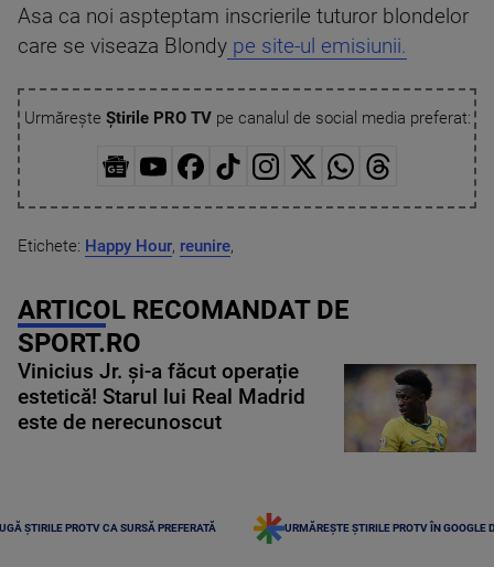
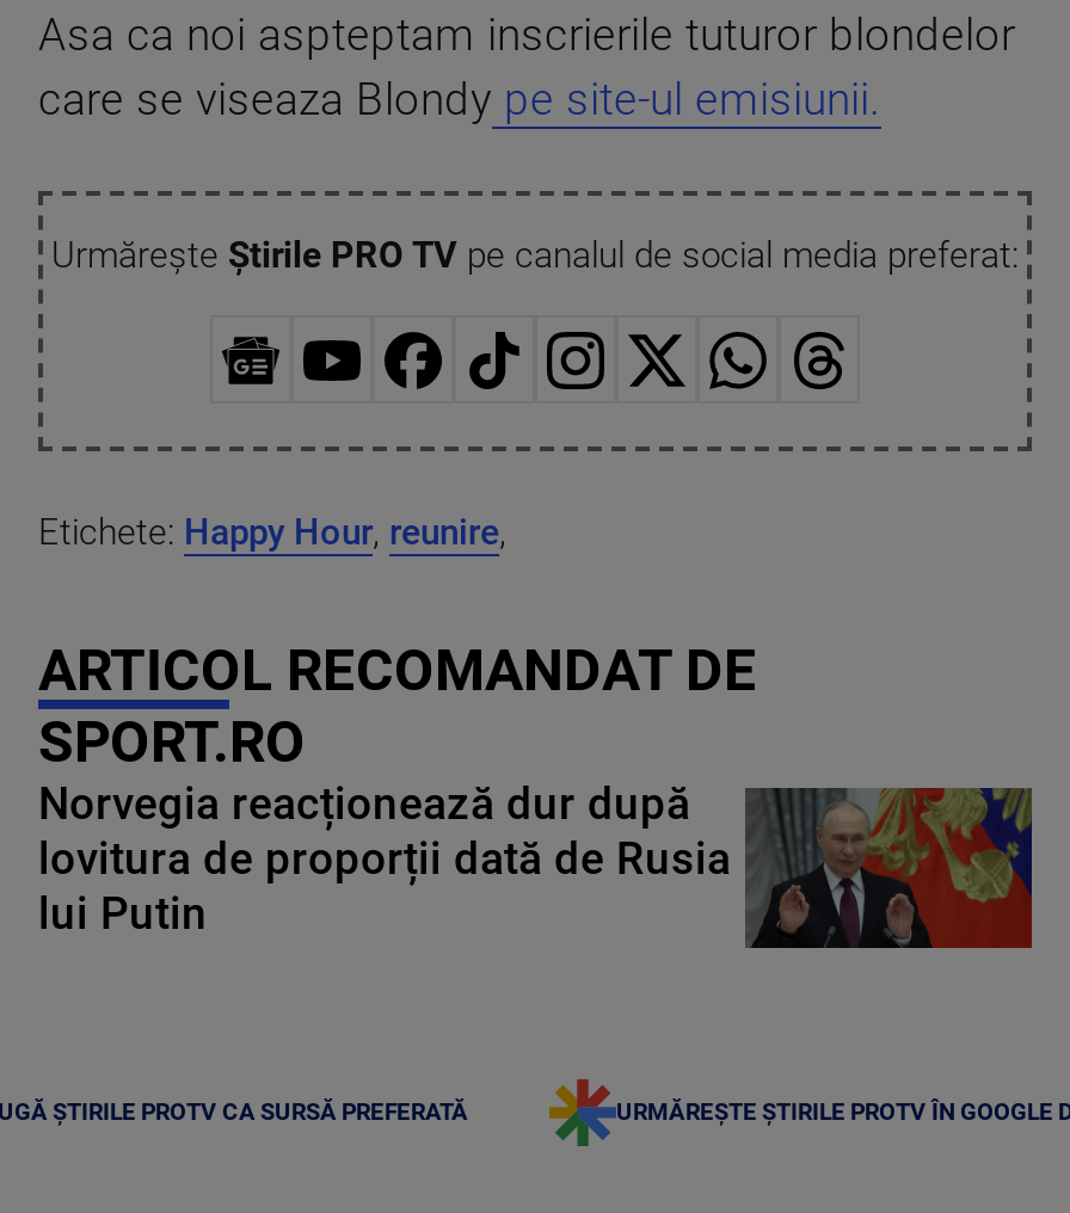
- [image]
- Vinicius Jr. și-a făcut operație
- estetică! Starul lui Real Madrid
- este de nerecunoscut
+ [image]
+ Norvegia reacționează dur după
+ lovitura de proporții dată de Rusia
+ lui Putin
